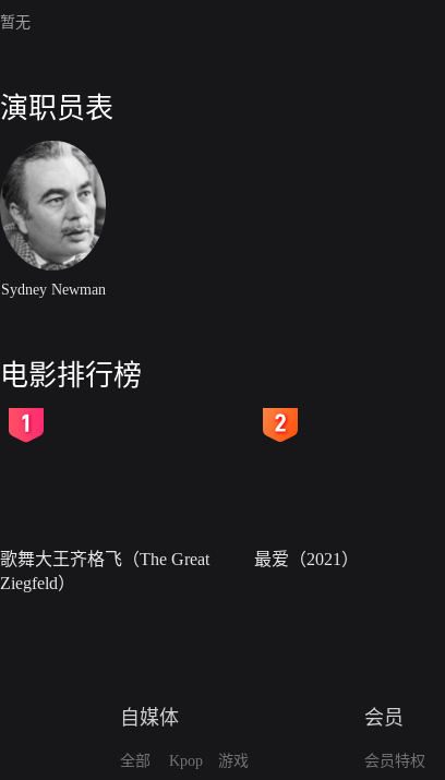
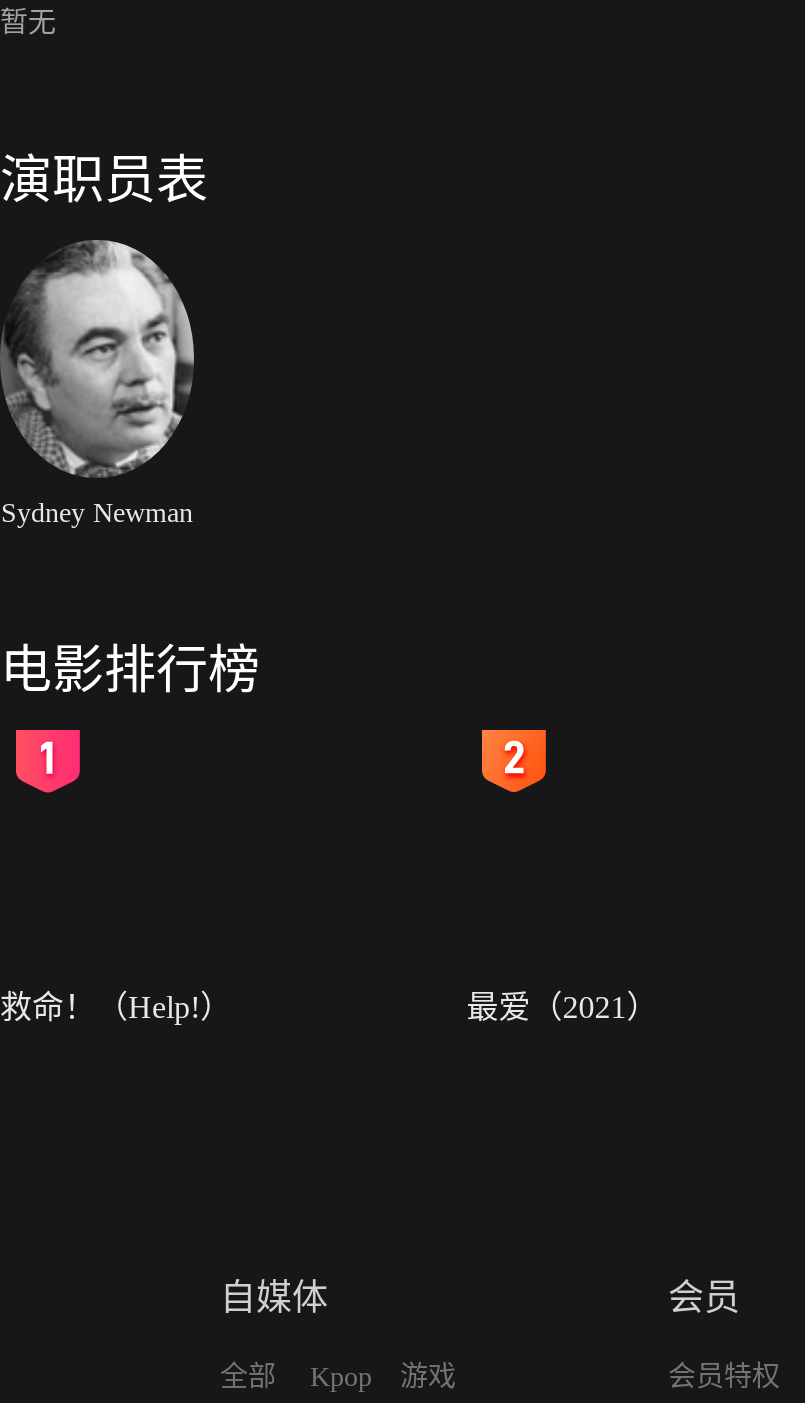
- 歌舞大王齐格飞（The Great
- Ziegfeld）
+ 救命！（Help!）
